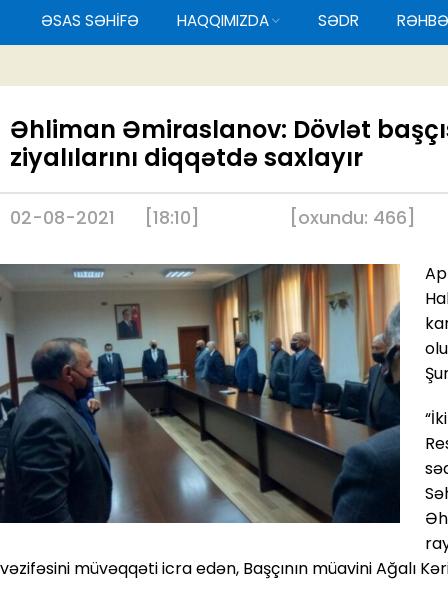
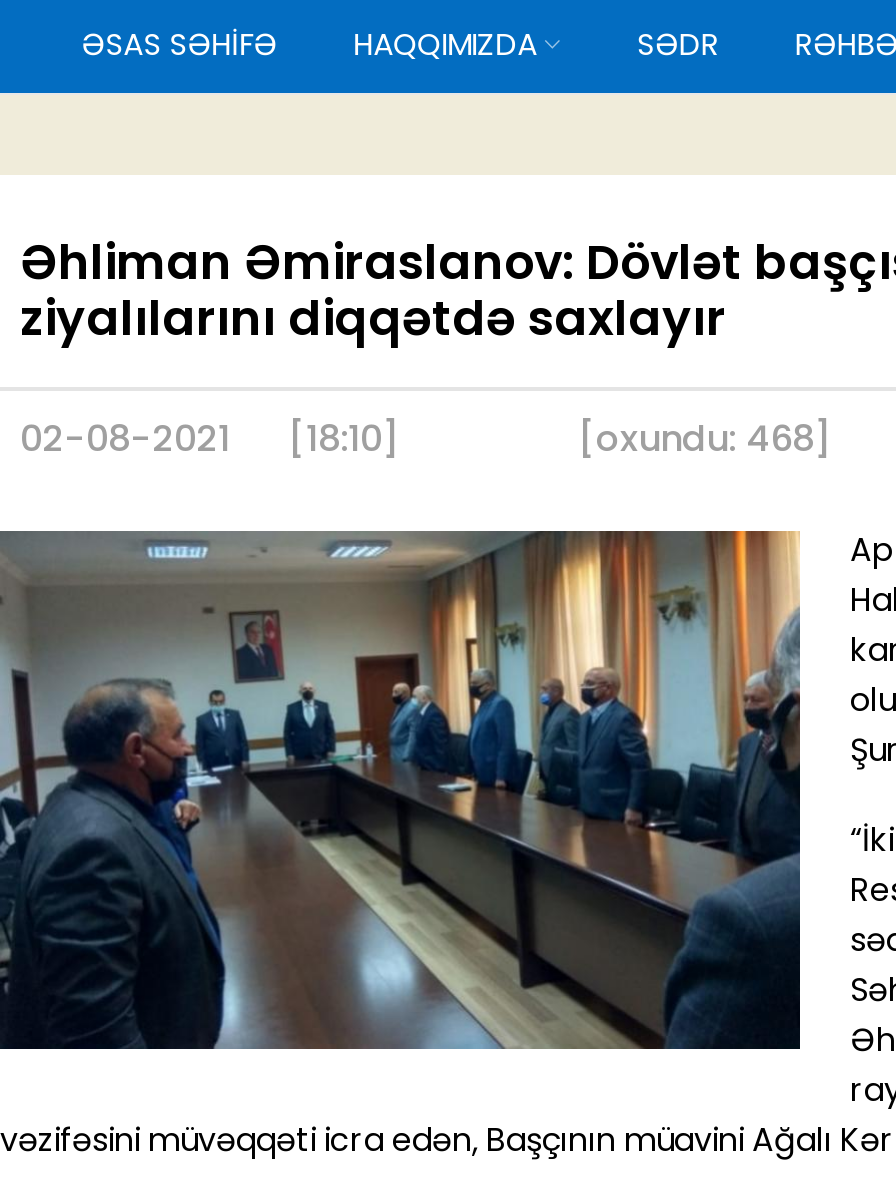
- [oxundu: 466]
+ [oxundu: 468]
